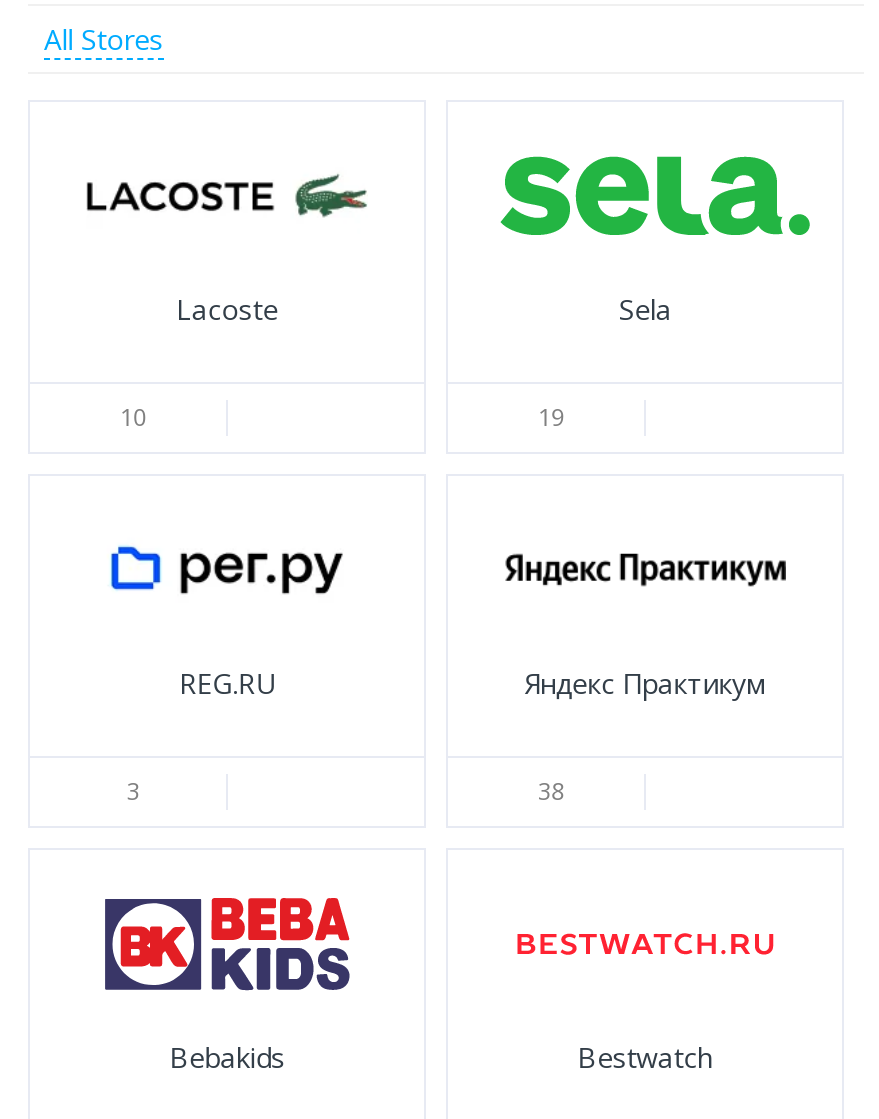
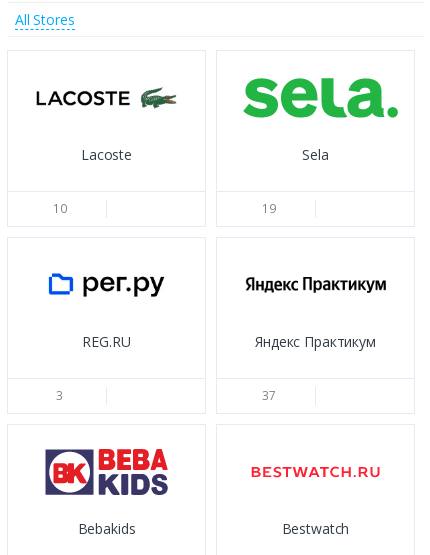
- 38
+ 37
